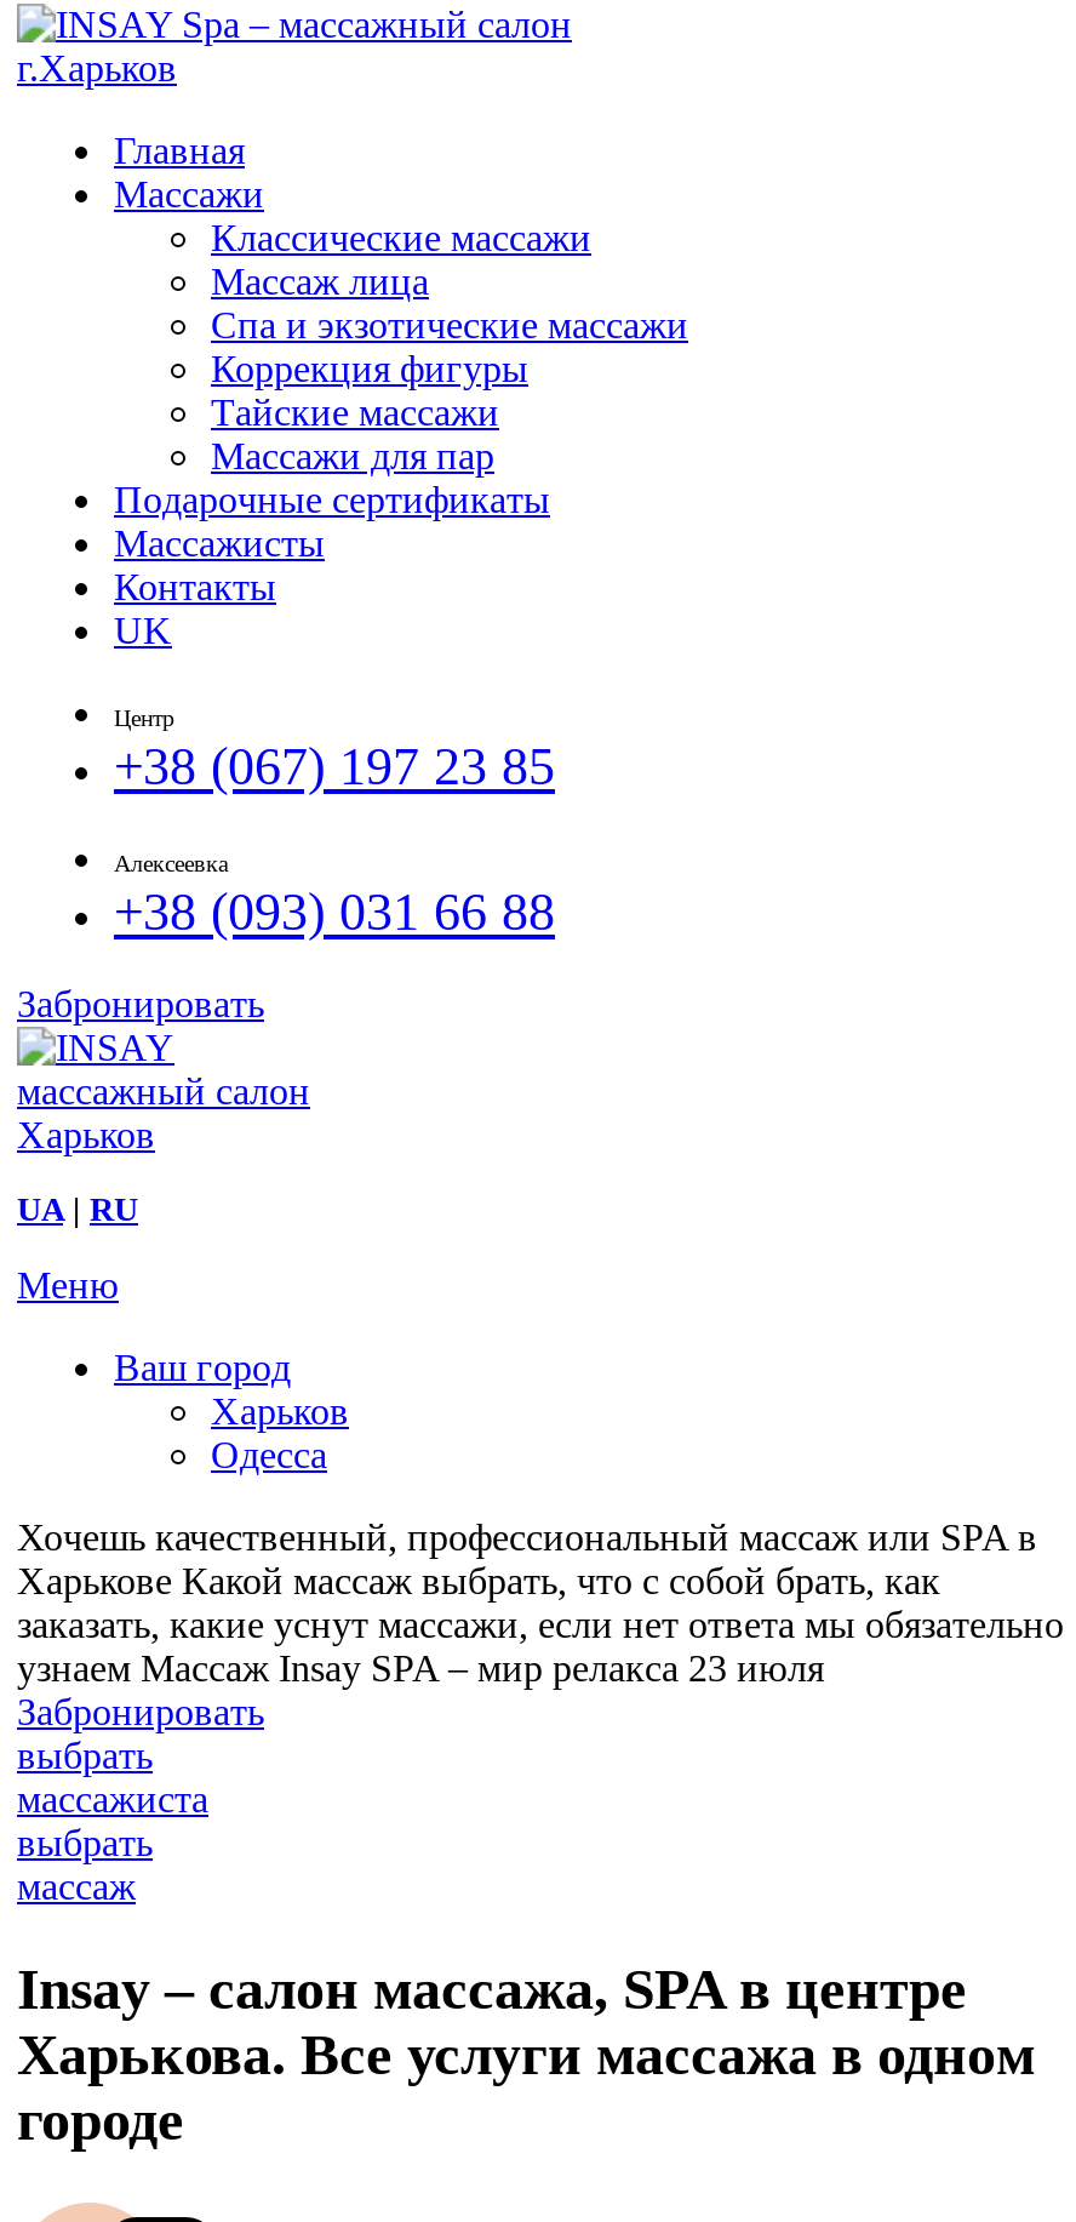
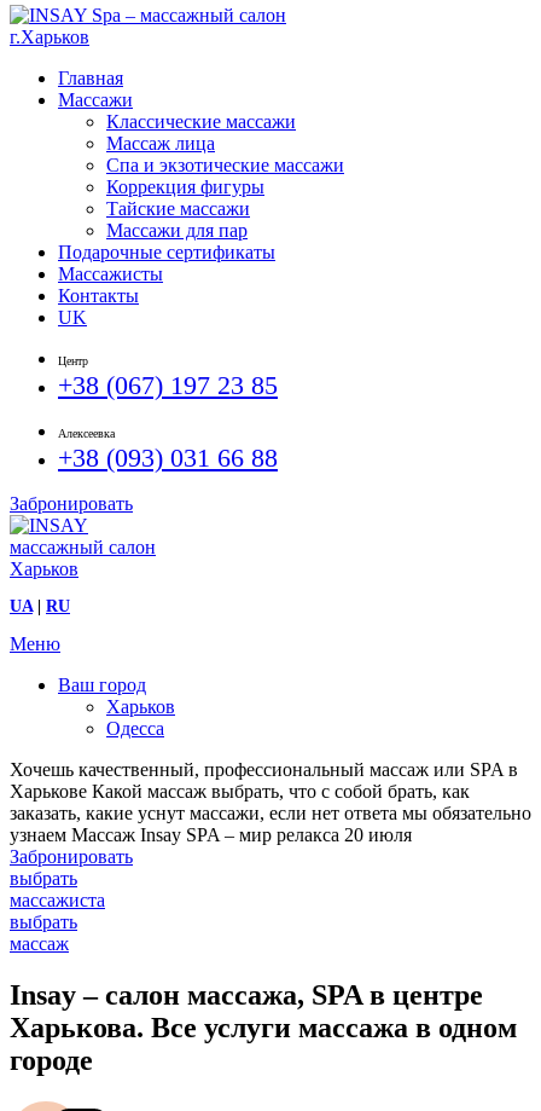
- узнаем Массаж Insay SPA – мир релакса 23 июля
+ узнаем Массаж Insay SPA – мир релакса 20 июля
